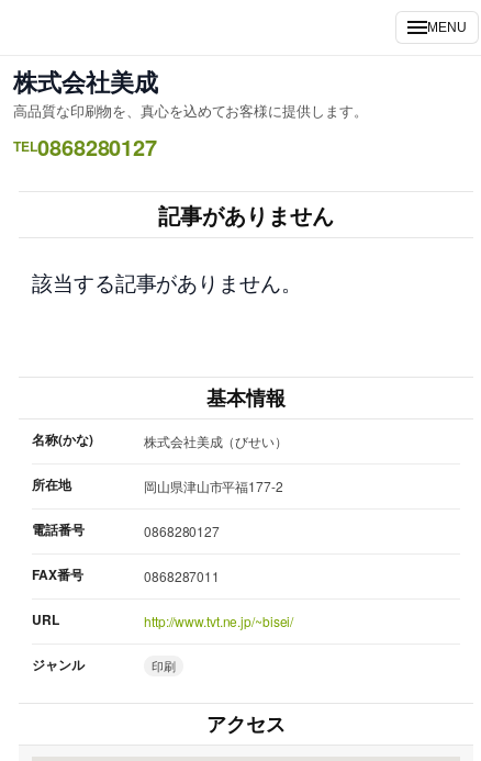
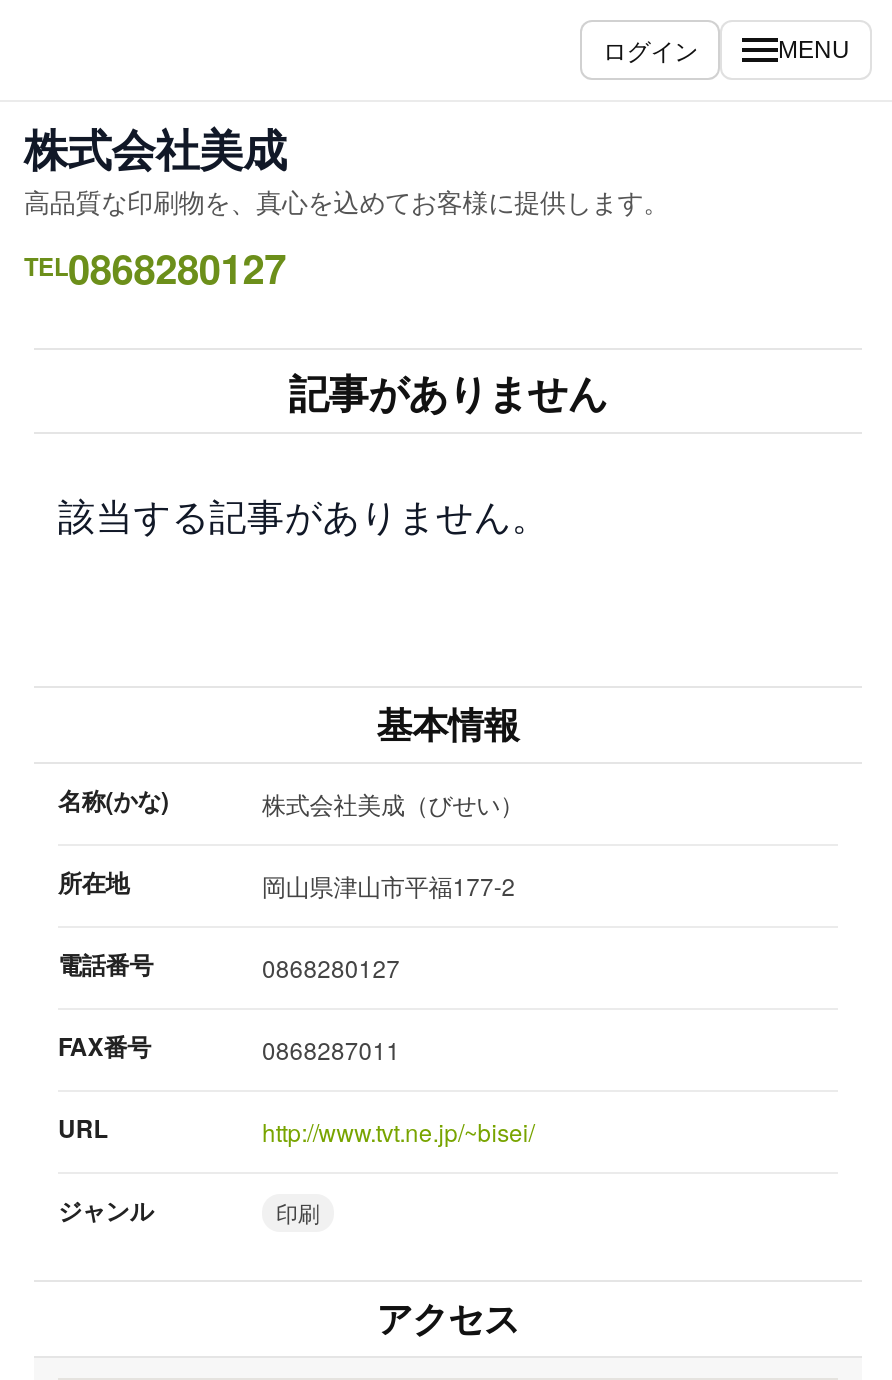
+ ログイン
